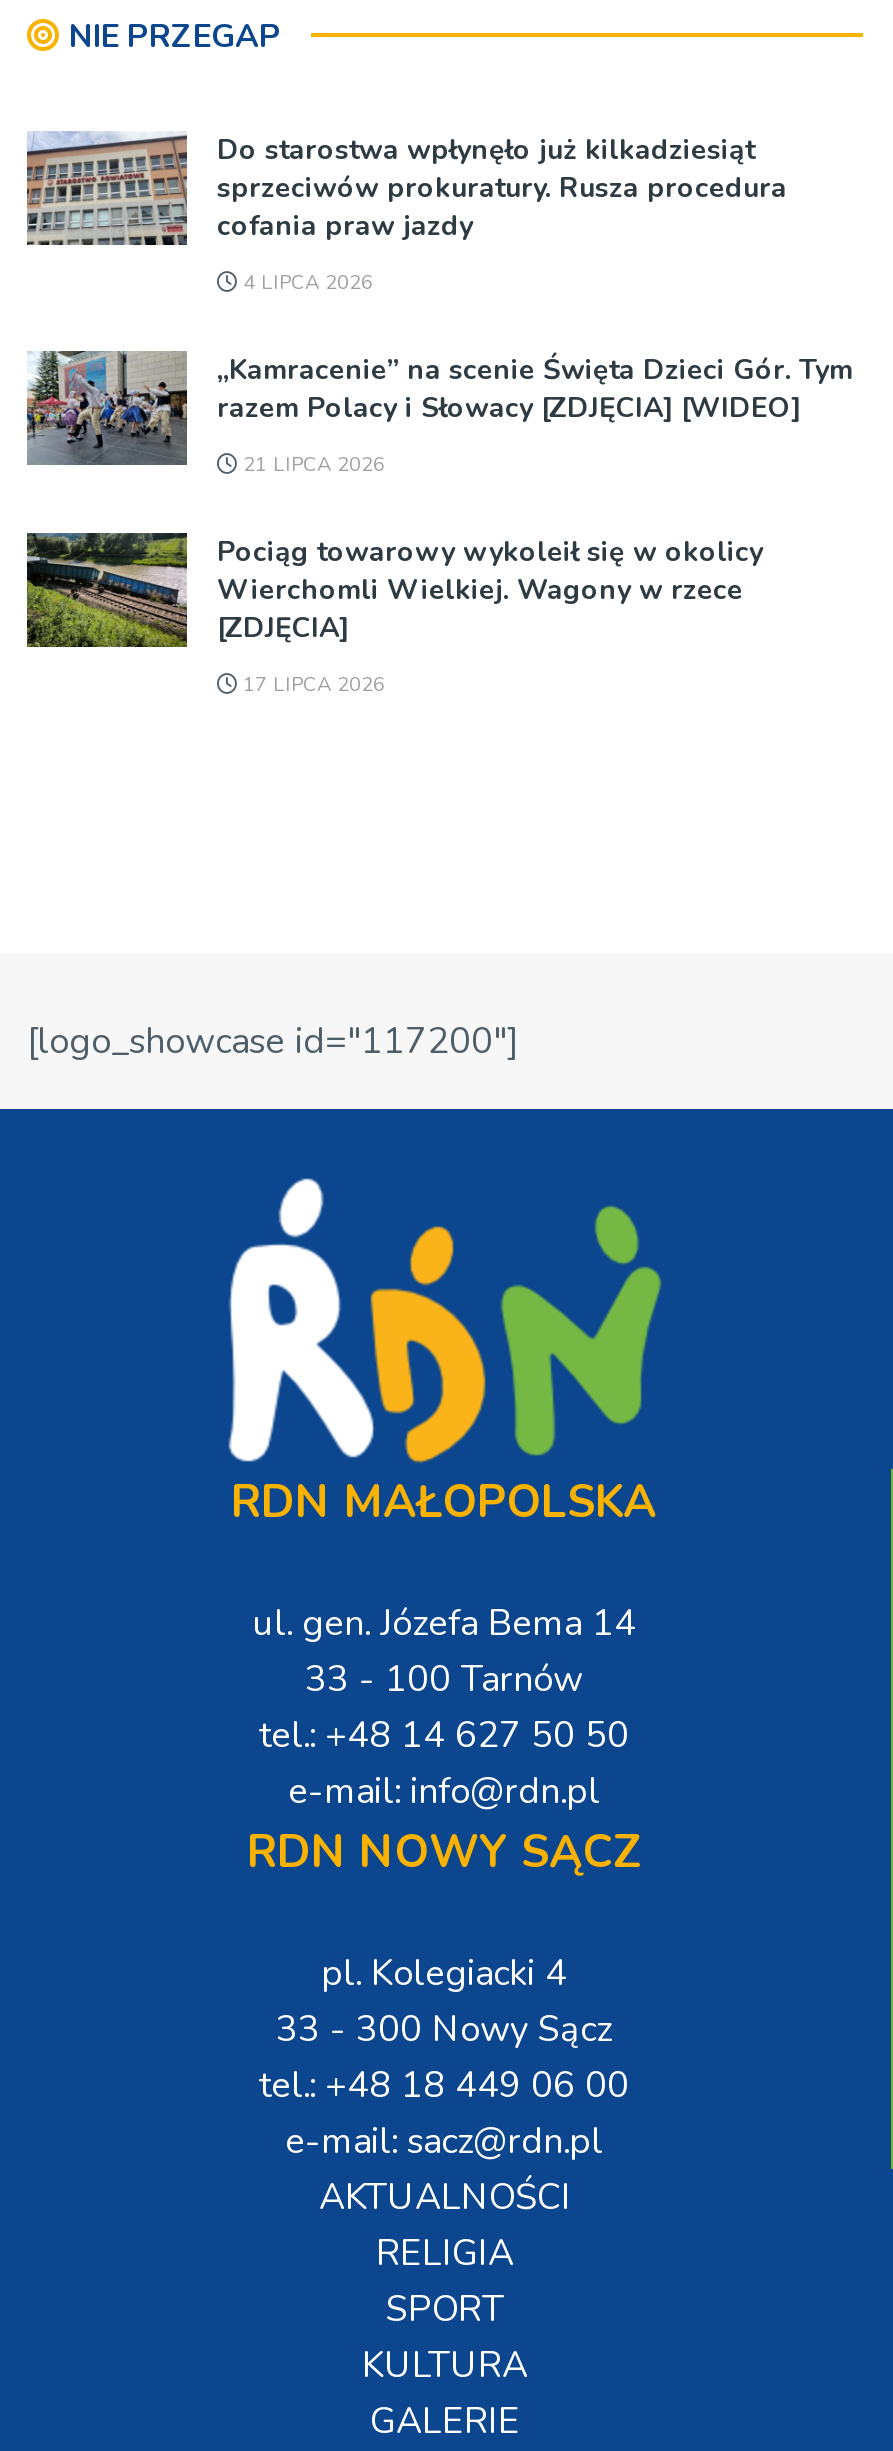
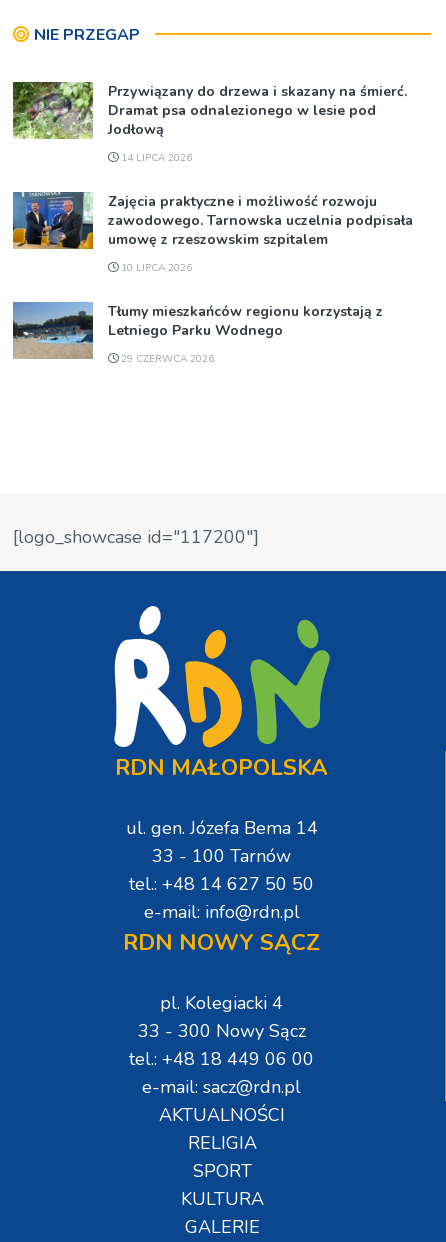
- [image]
- Do starostwa wpłynęło już kilkadziesiąt
- sprzeciwów prokuratury. Rusza procedura
- cofania praw jazdy
+ [image]
+ Przywiązany do drzewa i skazany na śmierć.
+ Dramat psa odnalezionego w lesie pod
+ Jodłową

- 4 LIPCA 2026
+ 14 LIPCA 2026

- [image]
- „Kamracenie” na scenie Święta Dzieci Gór. Tym
- razem Polacy i Słowacy [ZDJĘCIA] [WIDEO]
+ [image]
+ Zajęcia praktyczne i możliwość rozwoju
+ zawodowego. Tarnowska uczelnia podpisała
+ umowę z rzeszowskim szpitalem

- 21 LIPCA 2026
+ 10 LIPCA 2026

- [image]
- Pociąg towarowy wykoleił się w okolicy
- Wierchomli Wielkiej. Wagony w rzece
- [ZDJĘCIA]
+ [image]
+ Tłumy mieszkańców regionu korzystają z
+ Letniego Parku Wodnego

- 17 LIPCA 2026
+ 29 CZERWCA 2026
